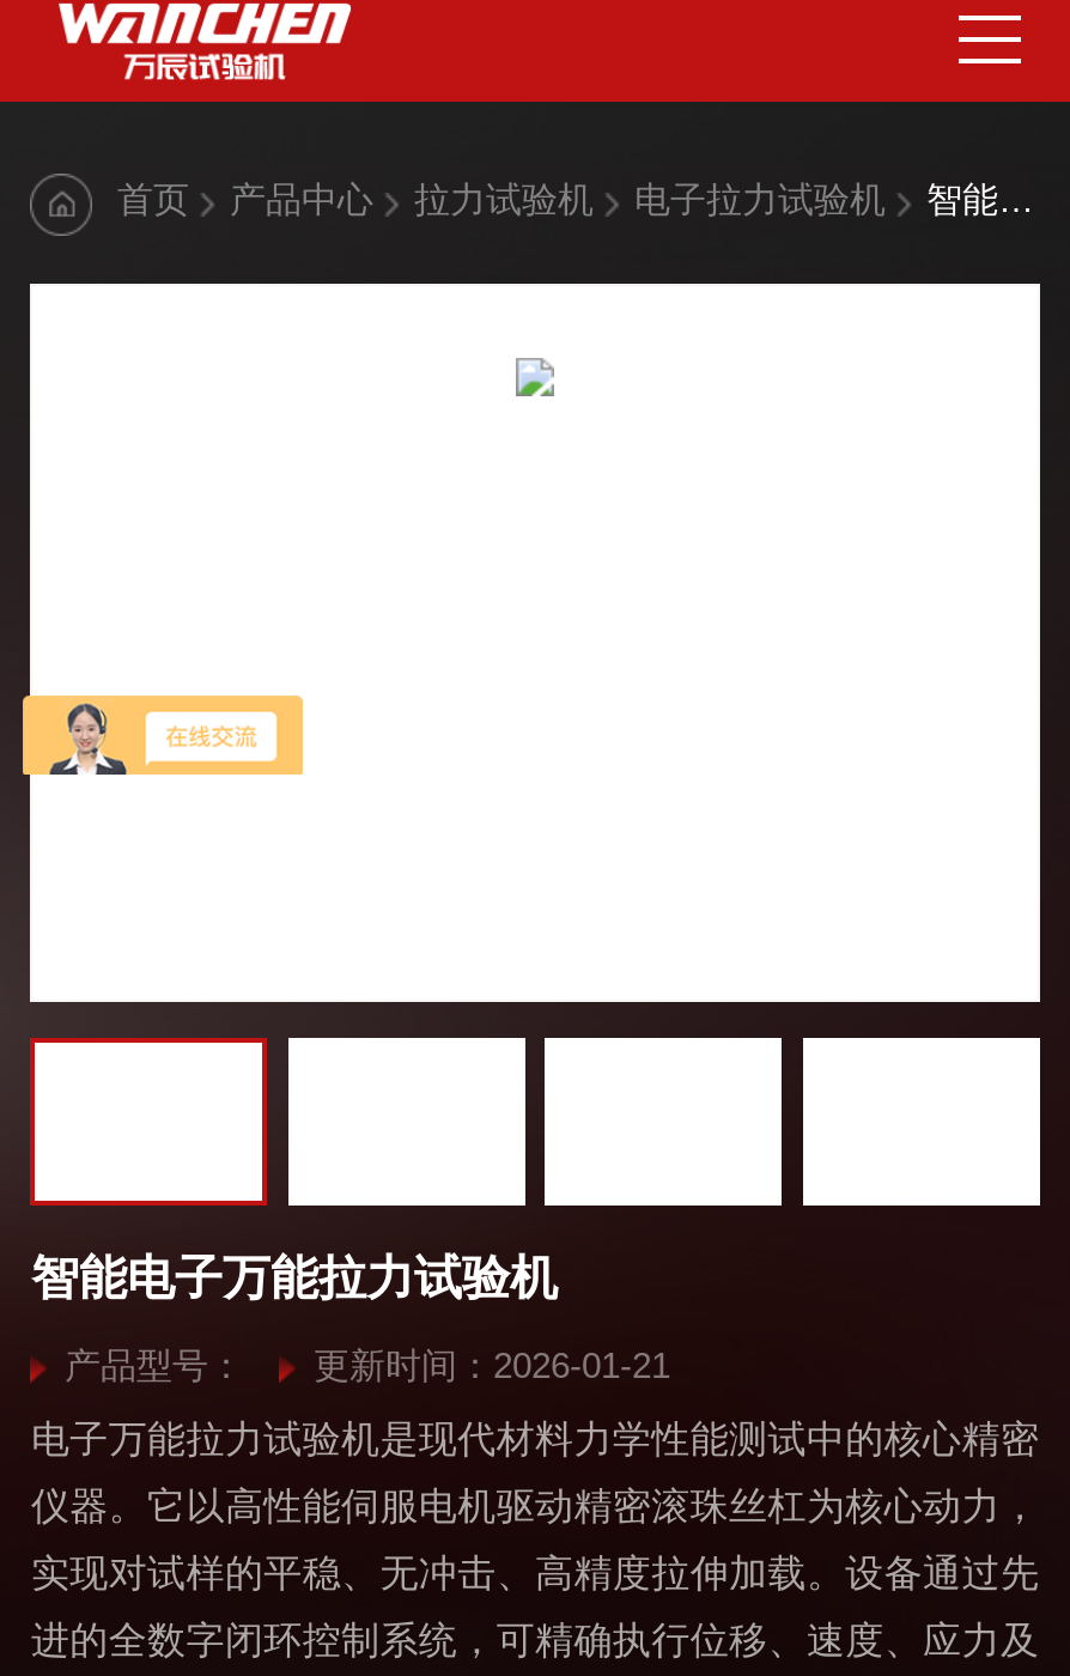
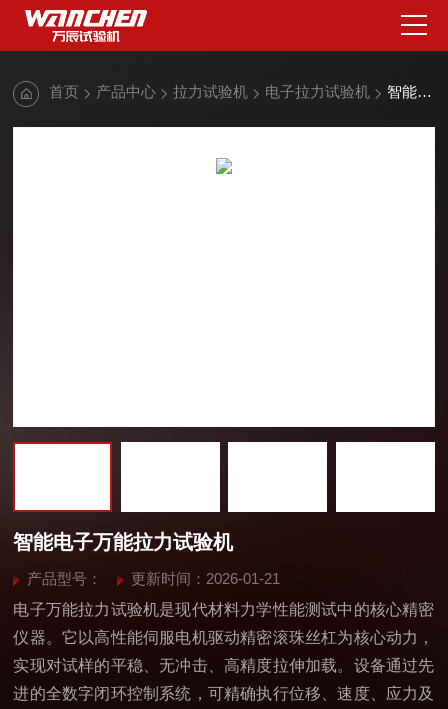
- [image]
